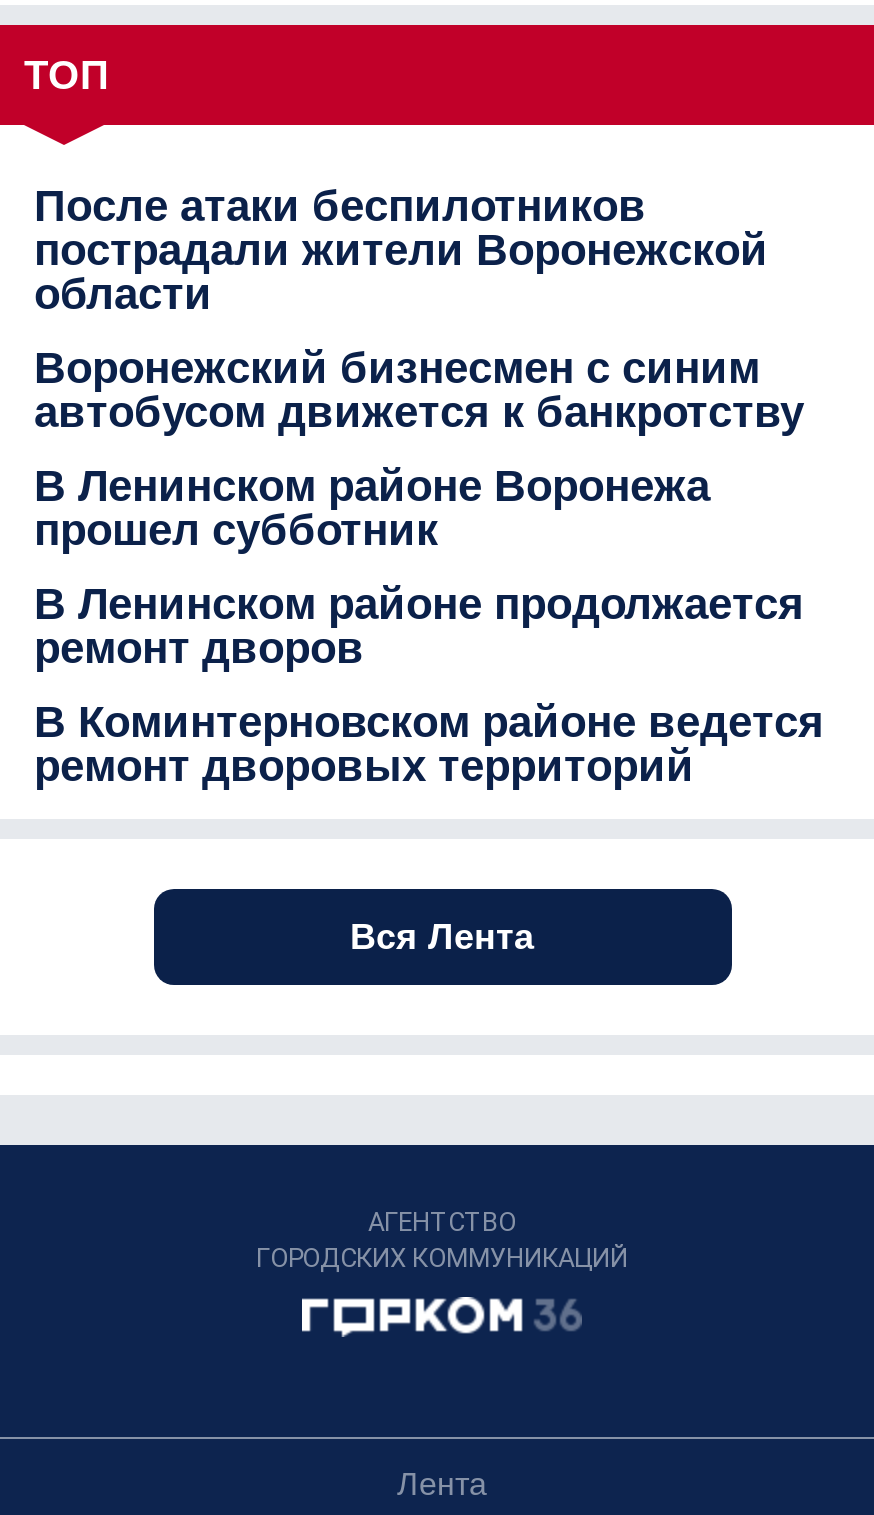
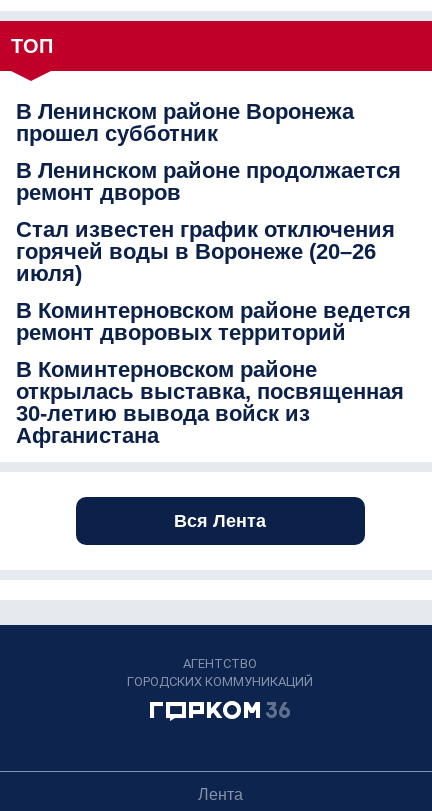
- После атаки беспилотников
- пострадали жители Воронежской
- области
- Воронежский бизнесмен с синим
- автобусом движется к банкротству

moved up: В Ленинском районе Воронежа | прошел субботник | В Ленинском районе продолжается | ремонт дворов

+ Стал известен график отключения
+ горячей воды в Воронеже (20–26
+ июля)

moved up: В Коминтерновском районе ведется | ремонт дворовых территорий

+ В Коминтерновском районе
+ открылась выставка, посвященная
+ 30-летию вывода войск из
+ Афганистана
